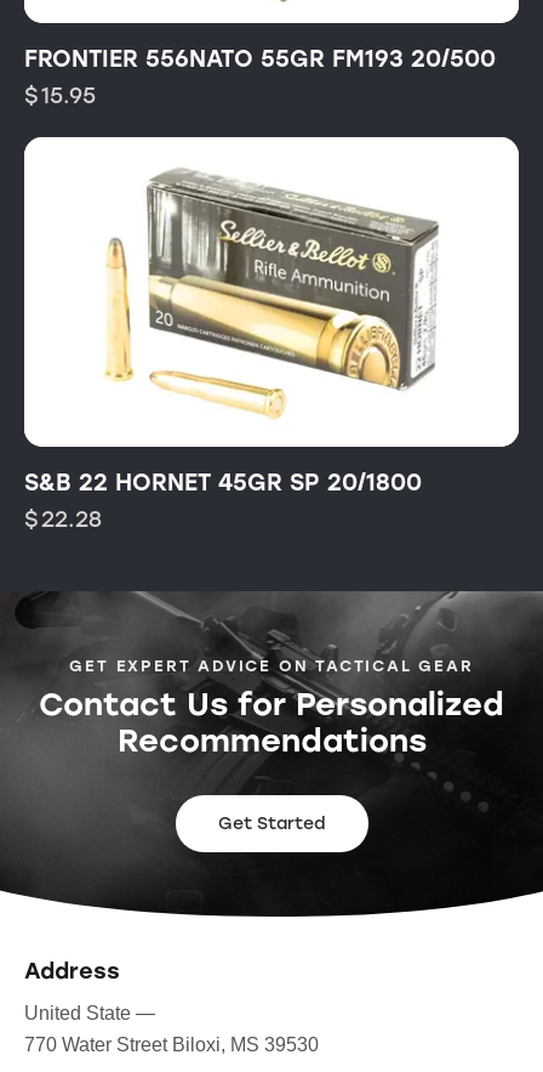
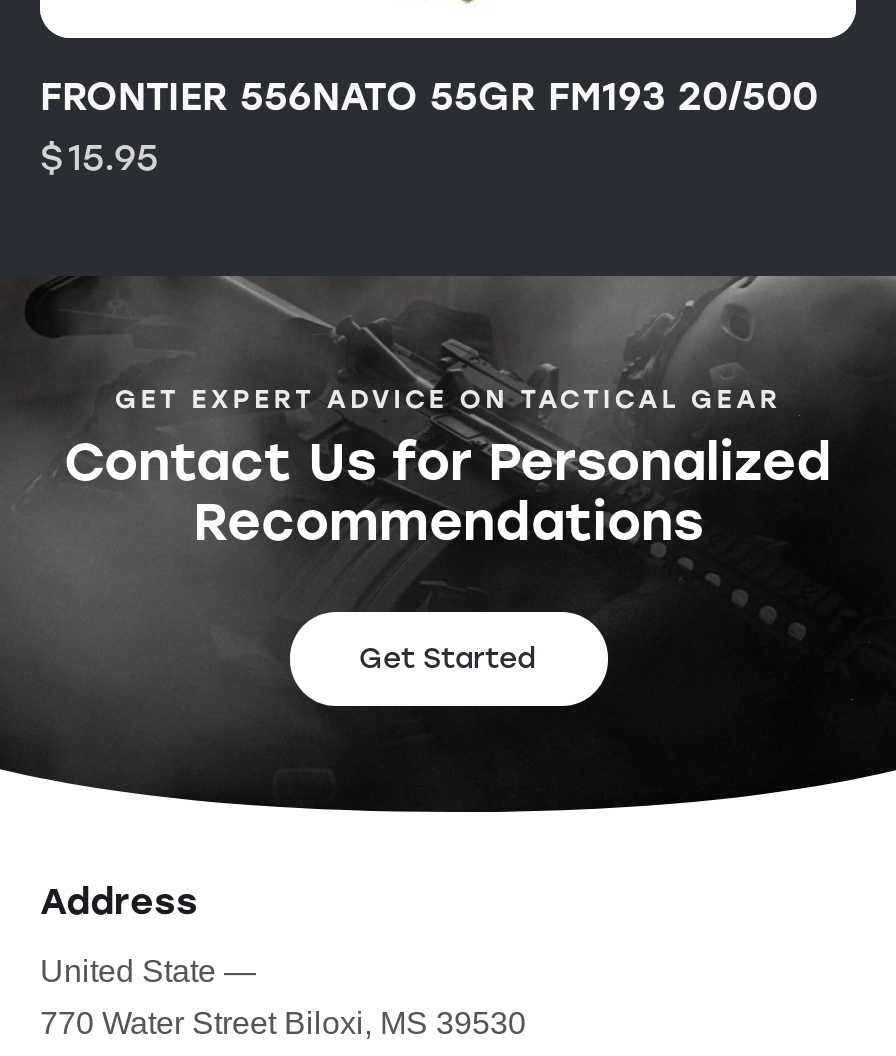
- [image]

- S&B 22 HORNET 45GR SP 20/1800
- $22.28
